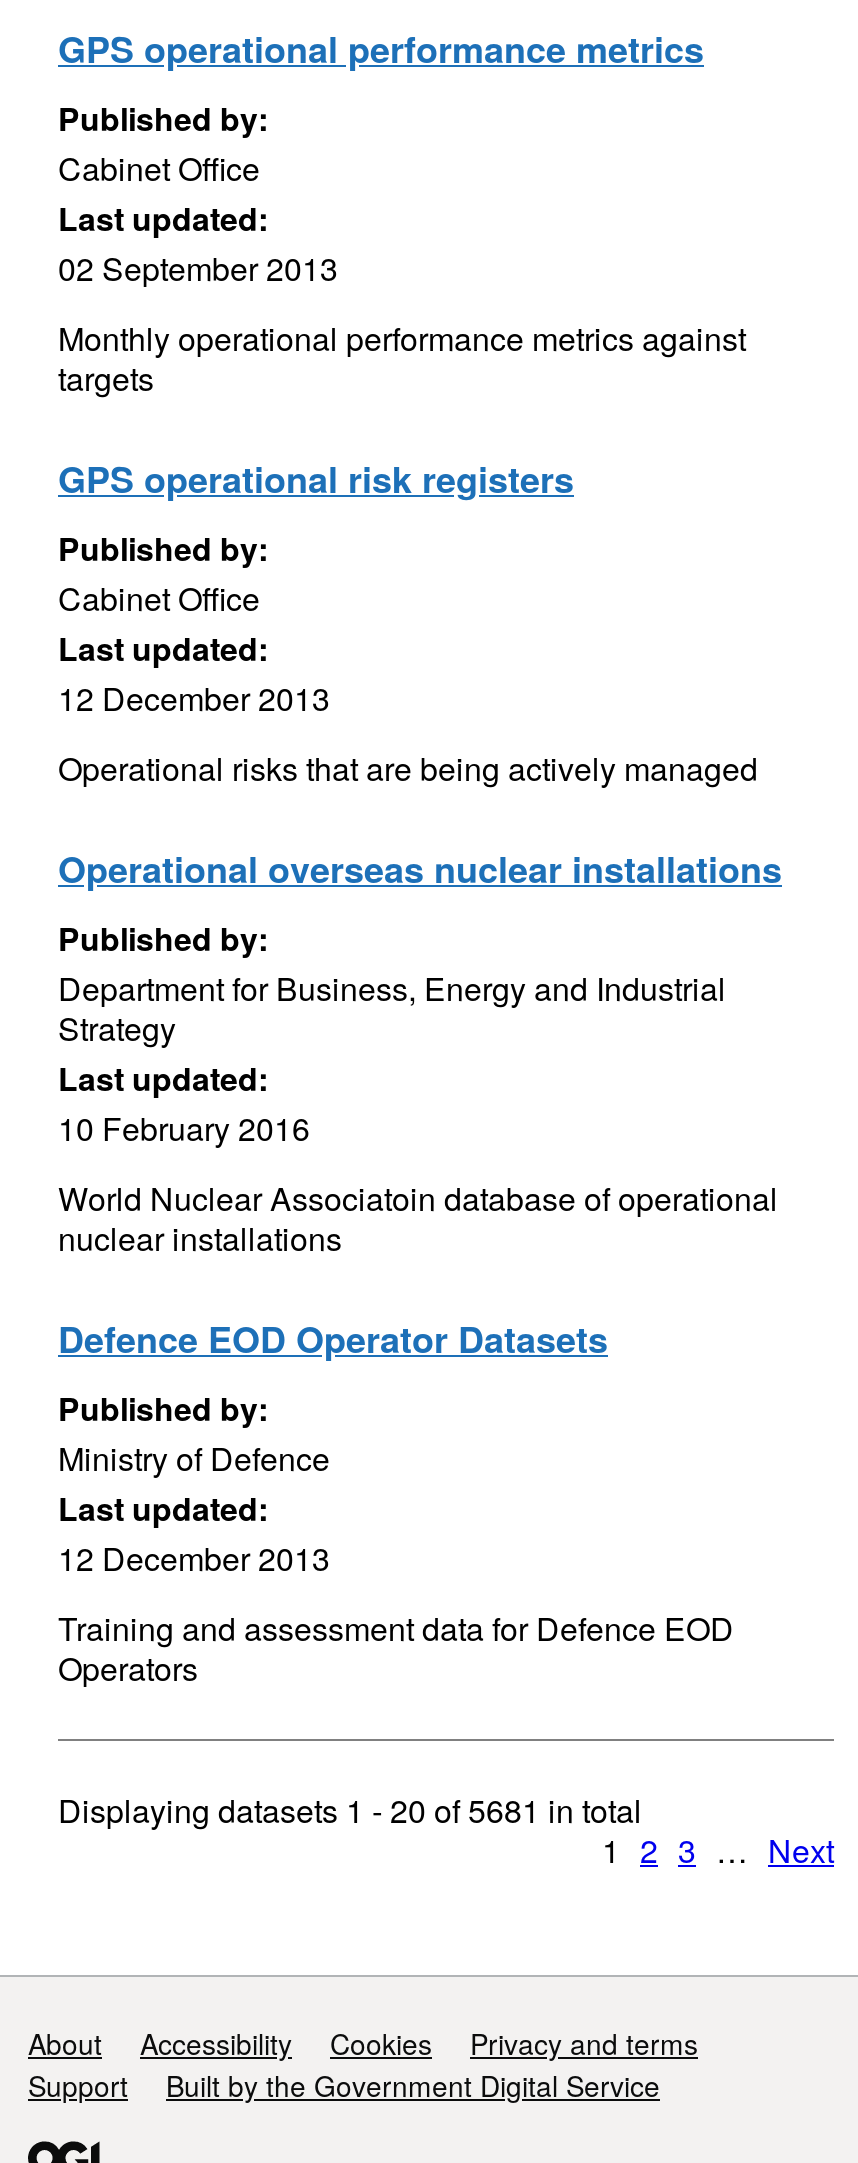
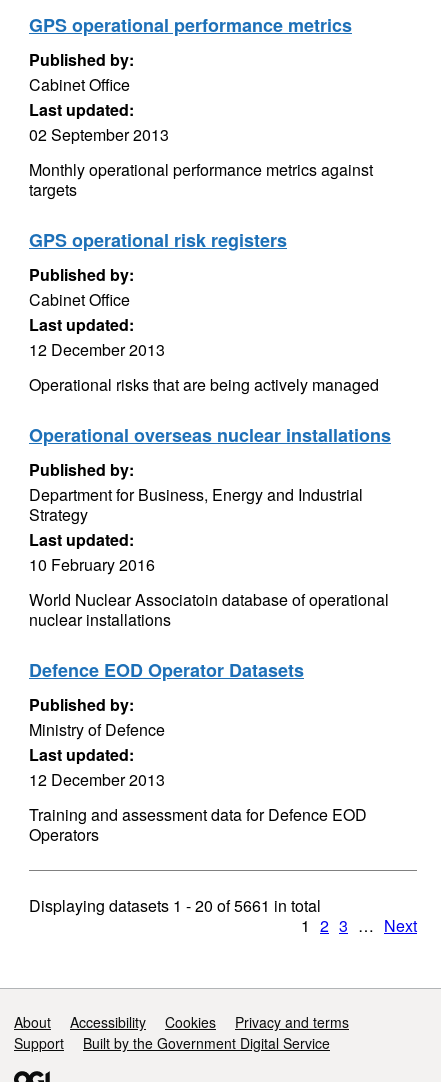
- Displaying datasets 1 - 20 of 5681 in total
+ Displaying datasets 1 - 20 of 5661 in total
